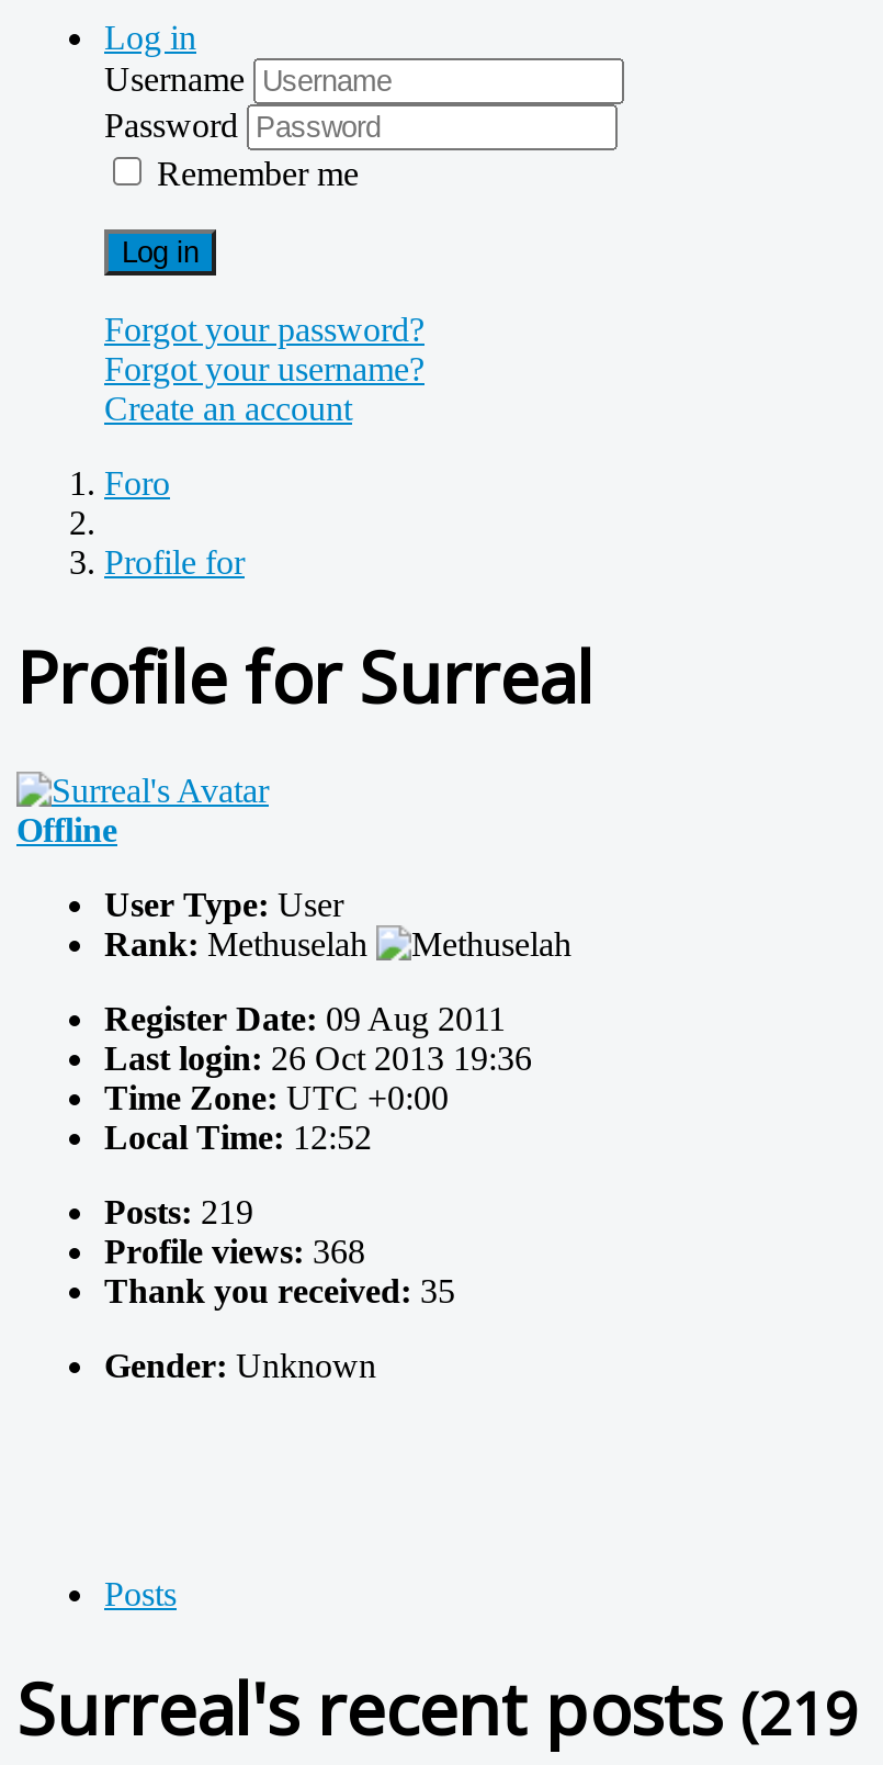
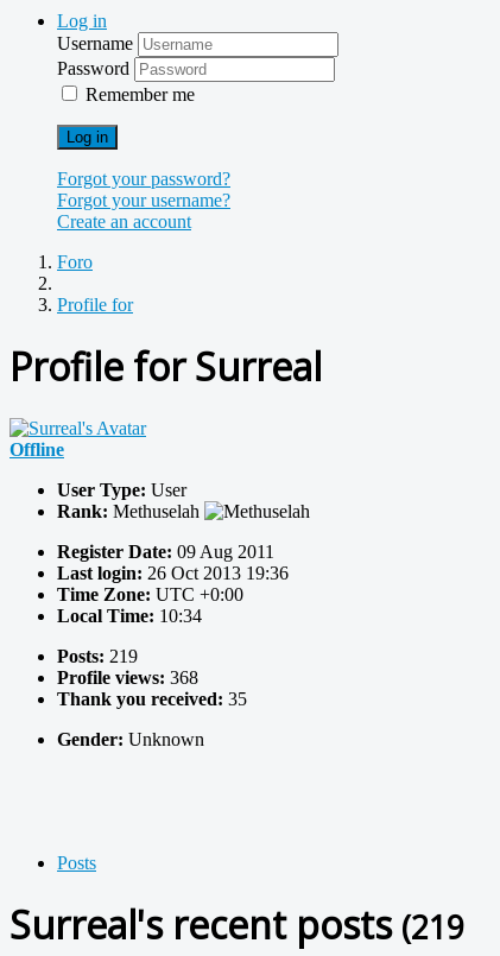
- Local Time: 12:52
+ Local Time: 10:34
